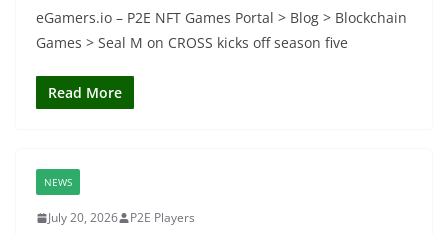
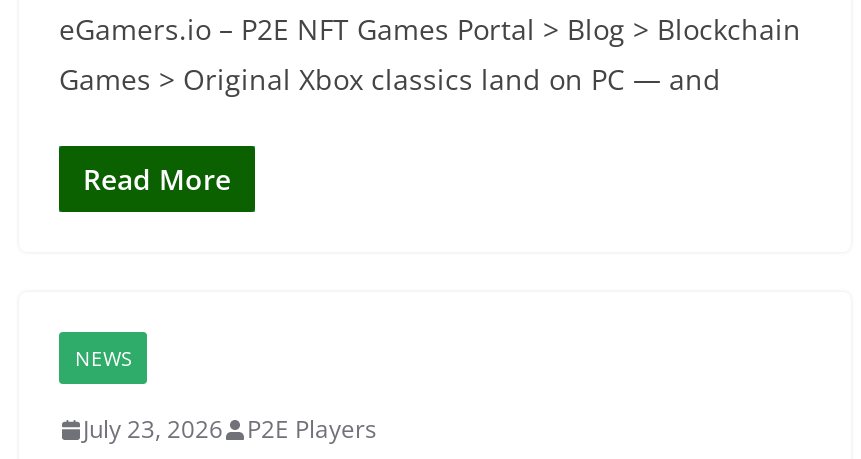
- Games > Seal M on CROSS kicks off season five
+ Games > Original Xbox classics land on PC — and

- July 20, 2026 P2E Players
+ July 23, 2026 P2E Players
